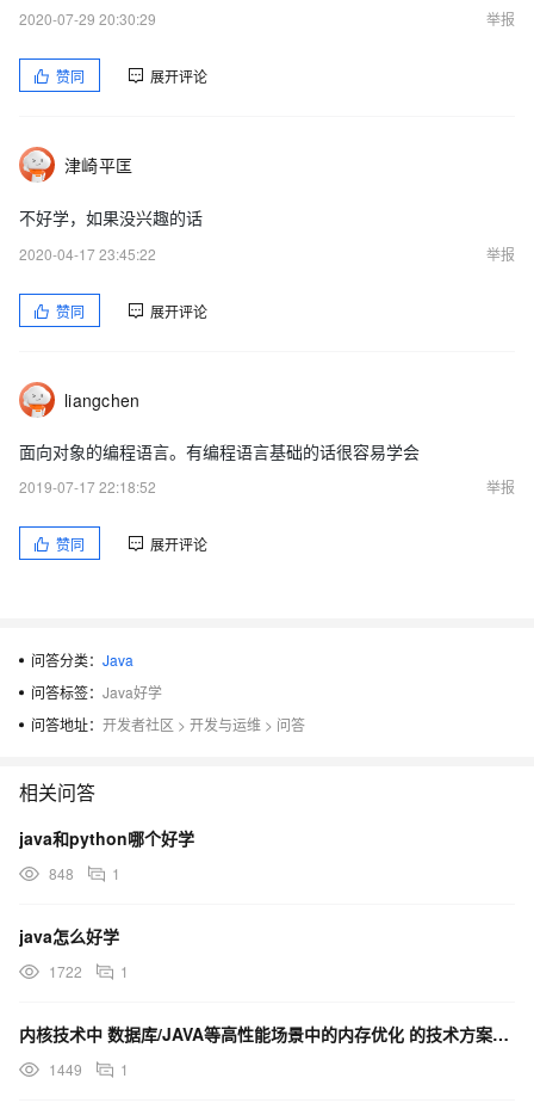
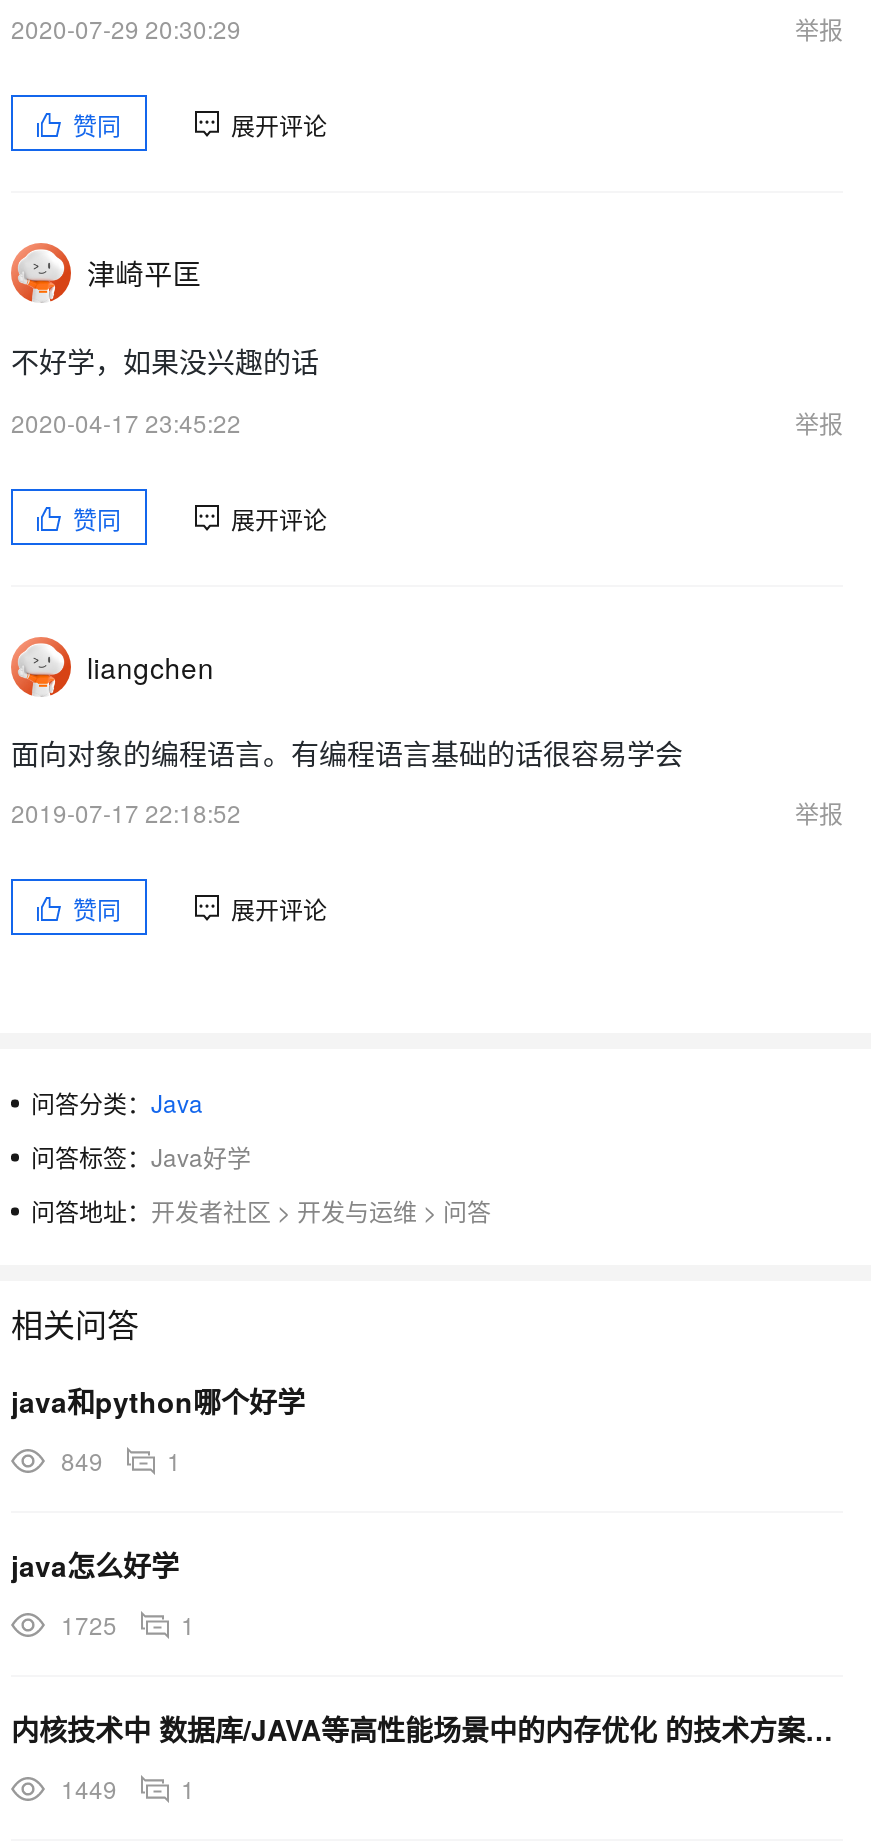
- 848 1
+ 849 1

- 1722 1
+ 1725 1
